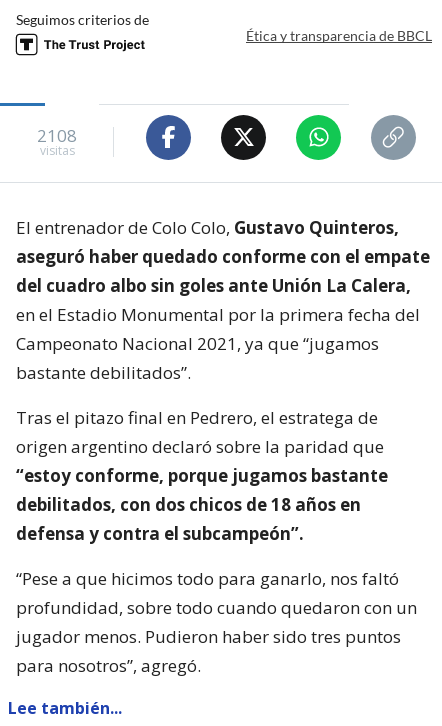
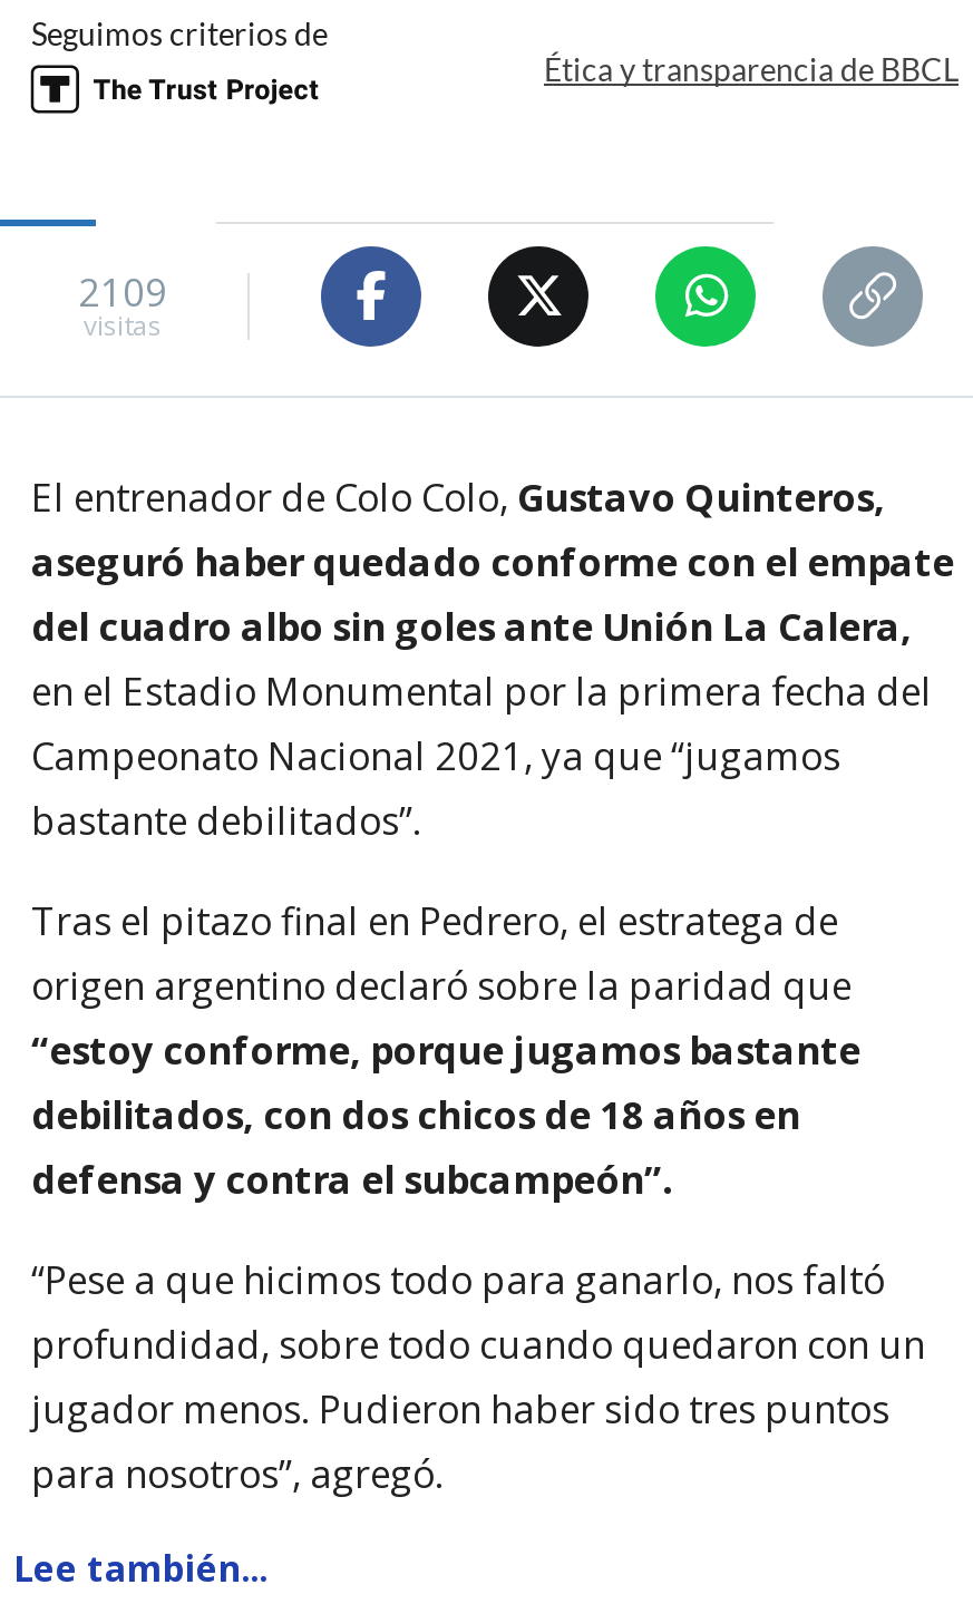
- 2108
+ 2109
